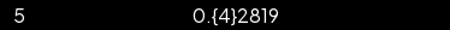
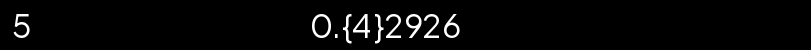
- 0.{4}2819
+ 0.{4}2926
